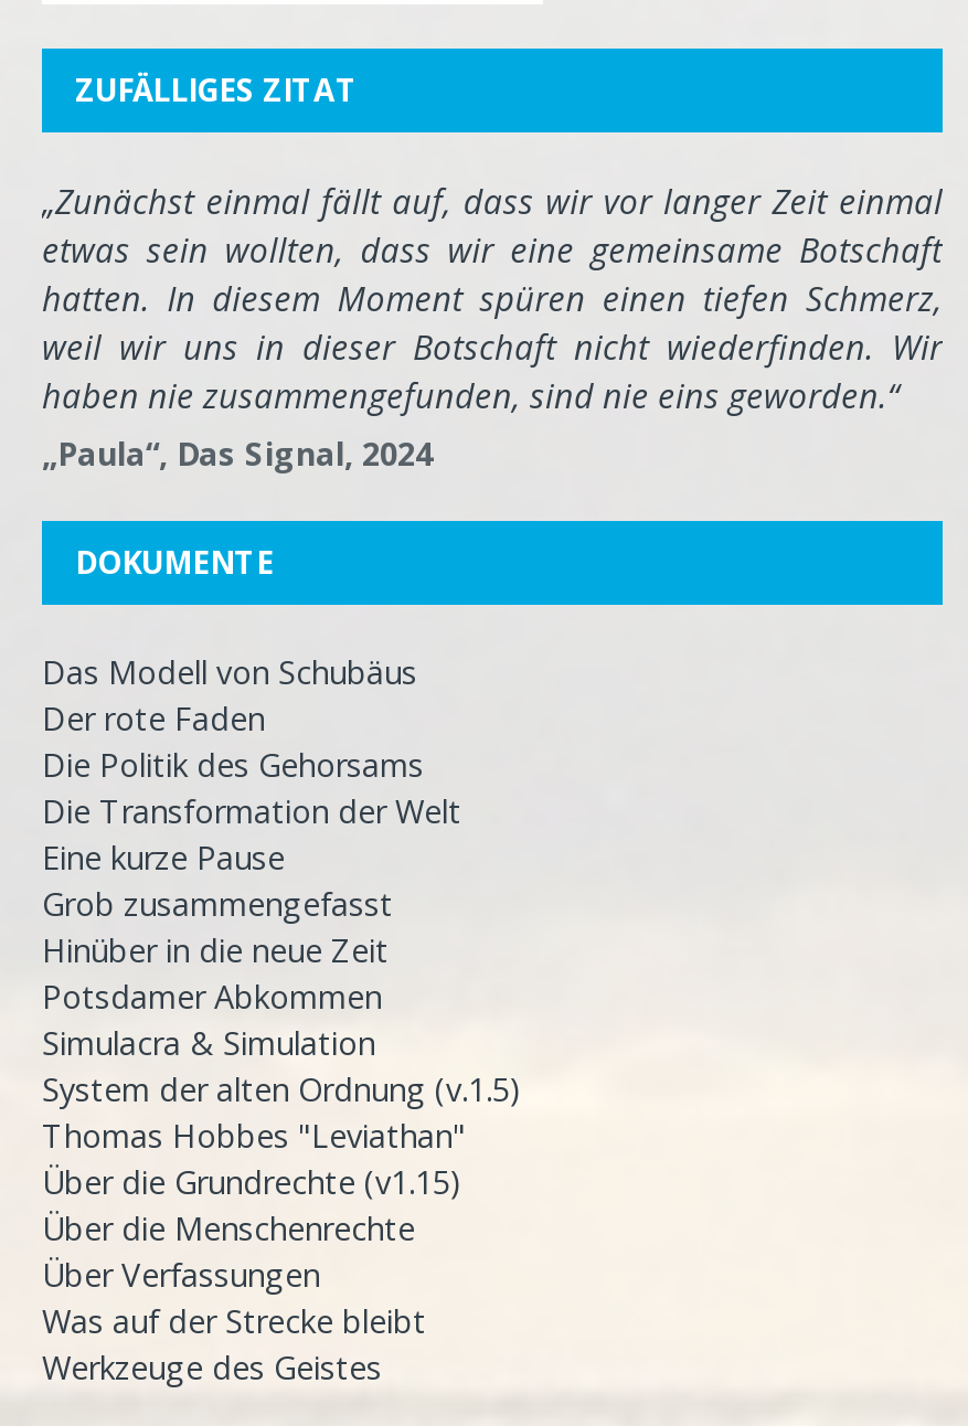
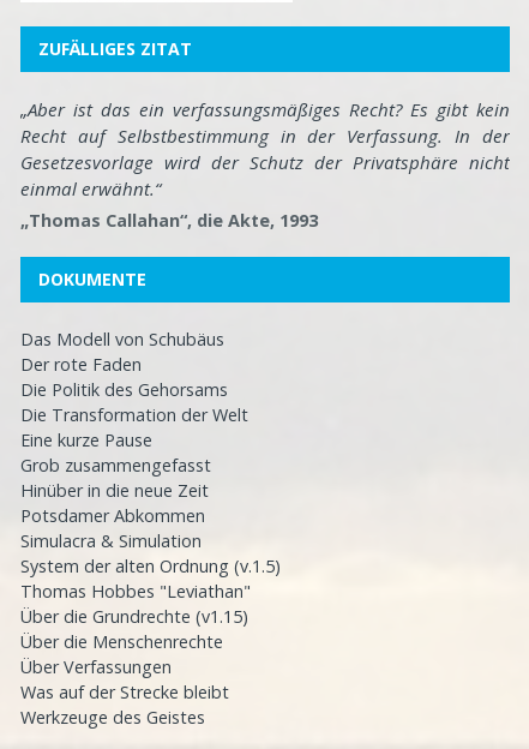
- „Zunächst einmal fällt auf, dass wir vor langer Zeit einmal
- etwas sein wollten, dass wir eine gemeinsame Botschaft
- hatten. In diesem Moment spüren einen tiefen Schmerz,
- weil wir uns in dieser Botschaft nicht wiederfinden. Wir
- haben nie zusammengefunden, sind nie eins geworden.“
- „Paula“, Das Signal, 2024
+ „Aber ist das ein verfassungsmäßiges Recht? Es gibt kein
+ Recht auf Selbstbestimmung in der Verfassung. In der
+ Gesetzesvorlage wird der Schutz der Privatsphäre nicht
+ einmal erwähnt.“
+ „Thomas Callahan“, die Akte, 1993
